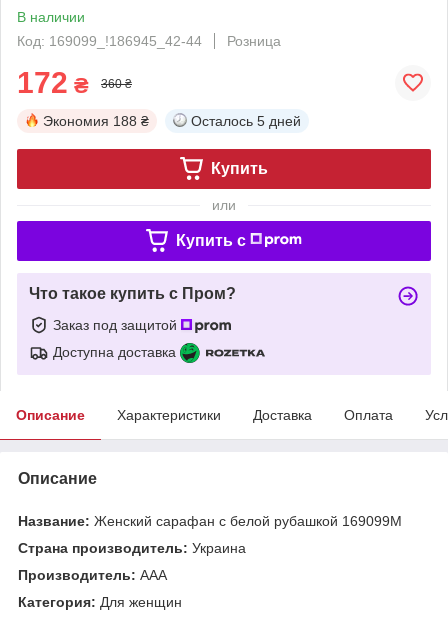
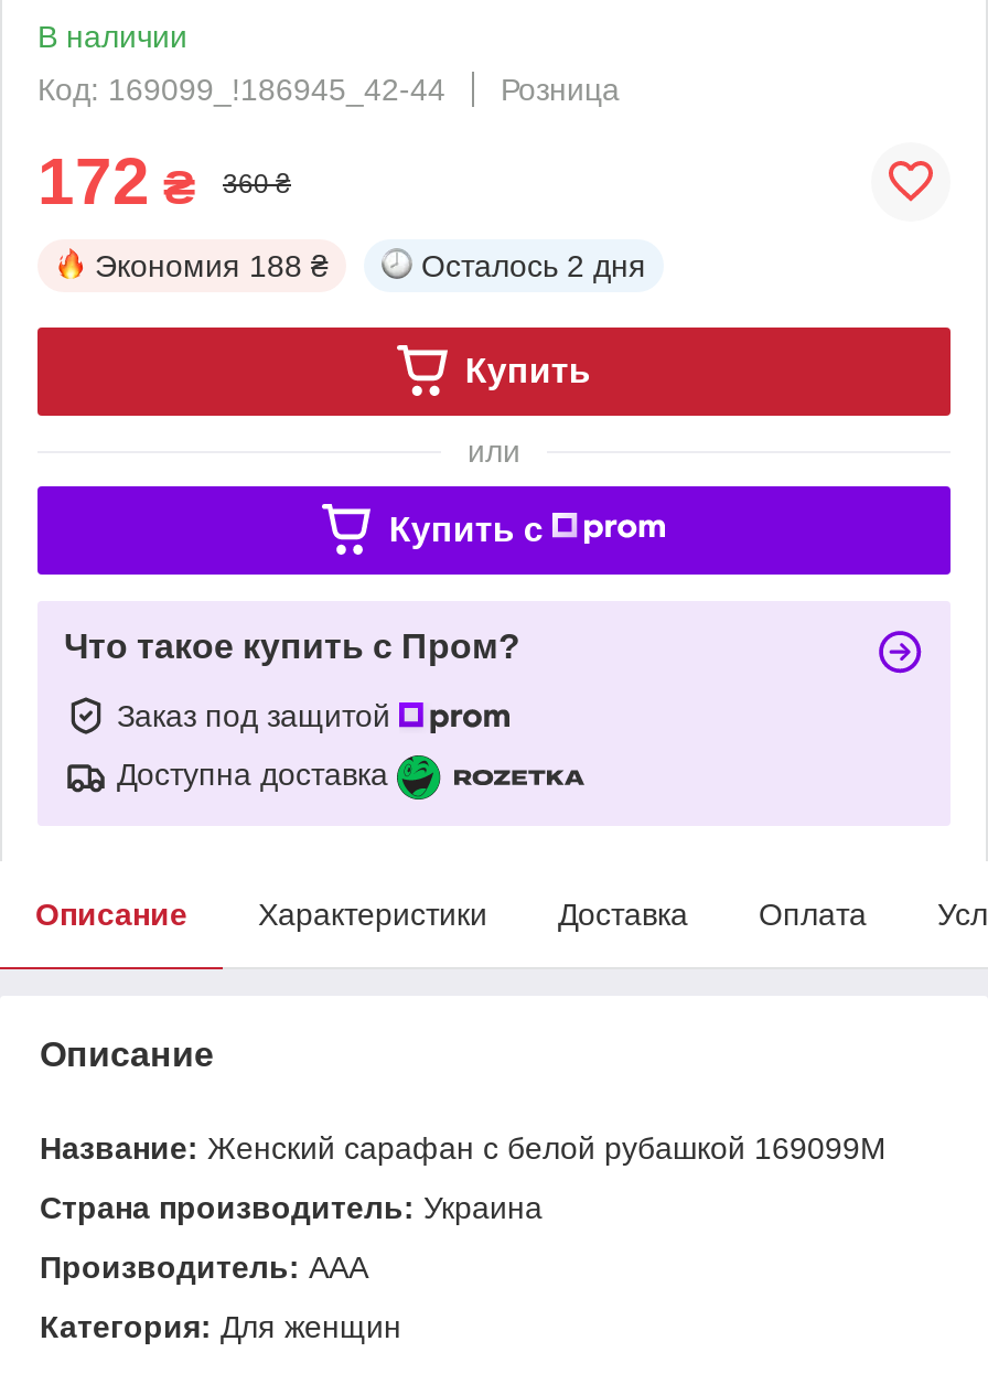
- Осталось 5 дней
+ Осталось 2 дня
